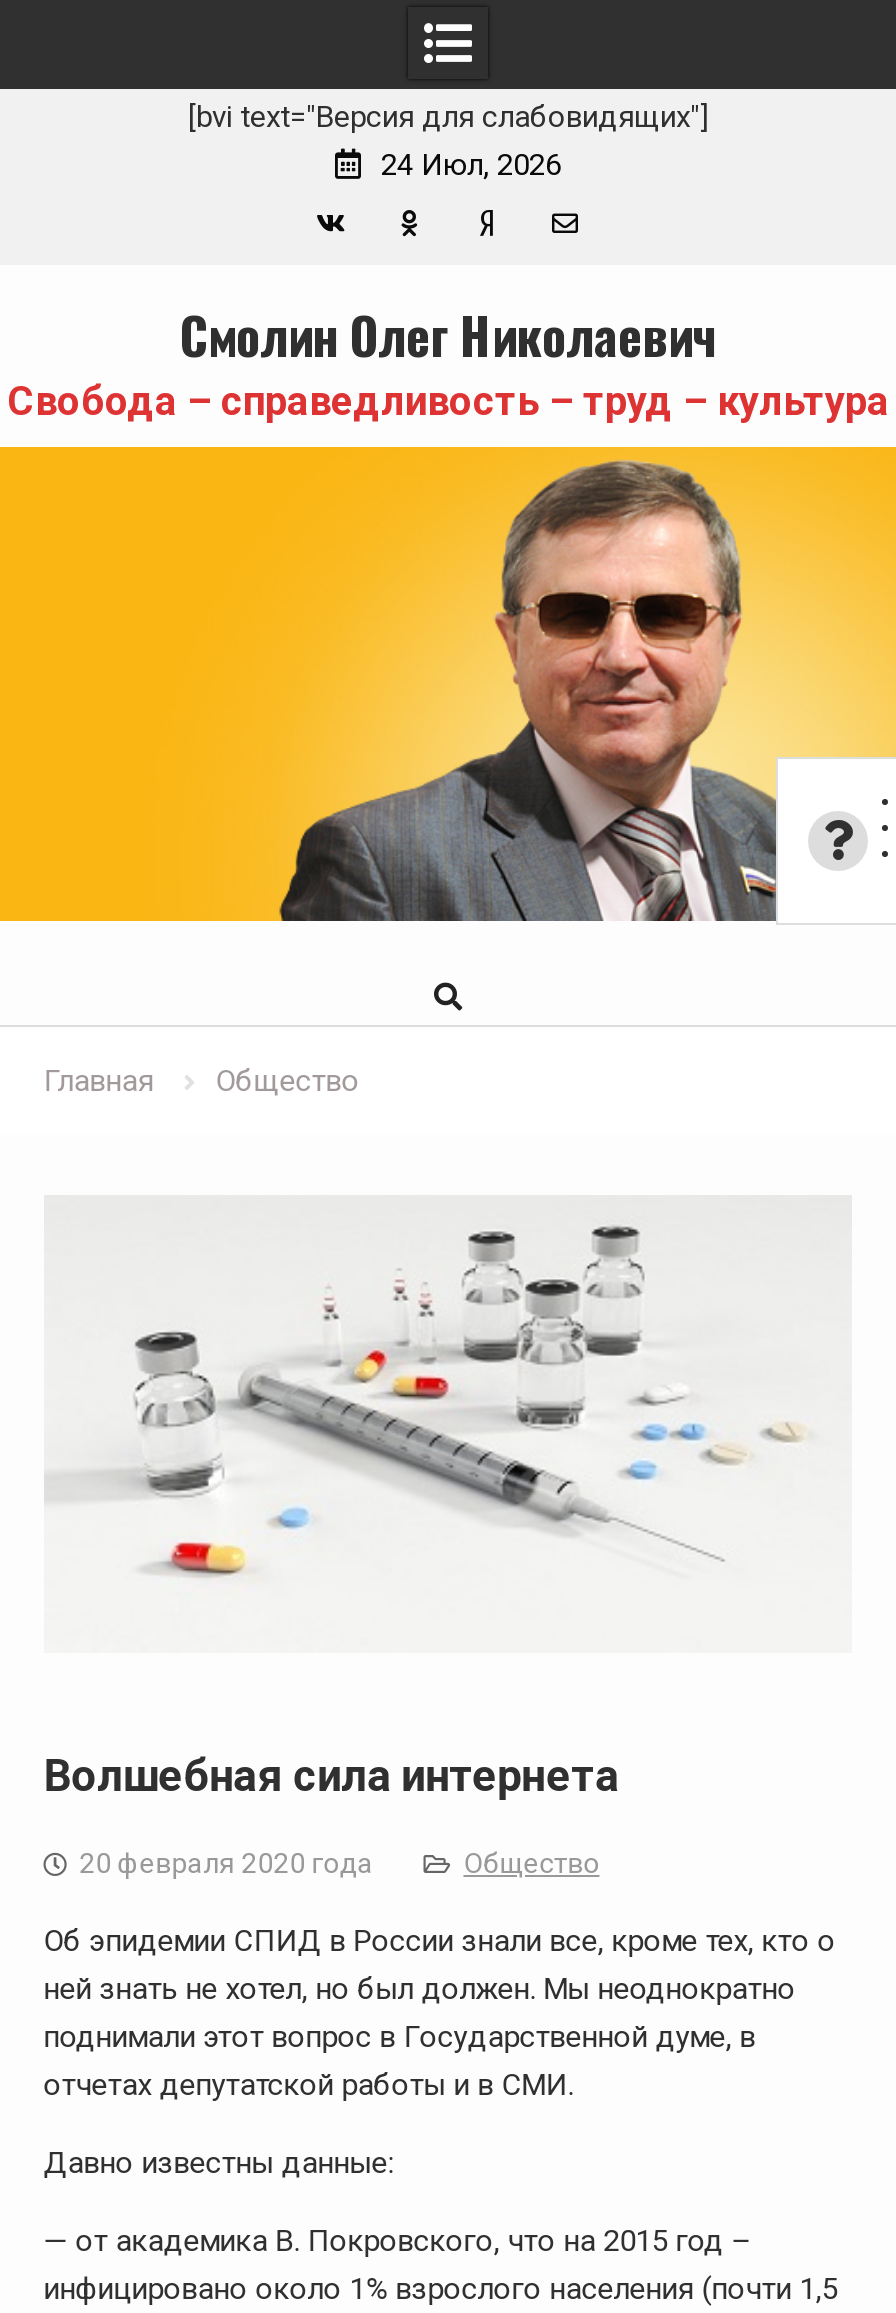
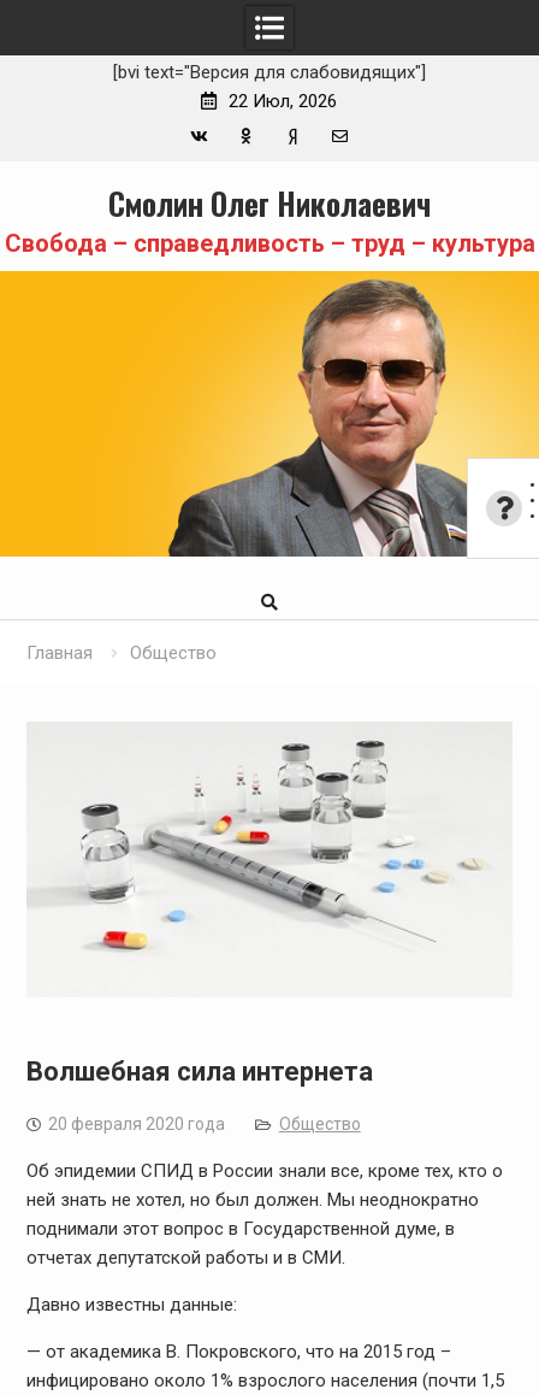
- 24 Июл, 2026
+ 22 Июл, 2026
